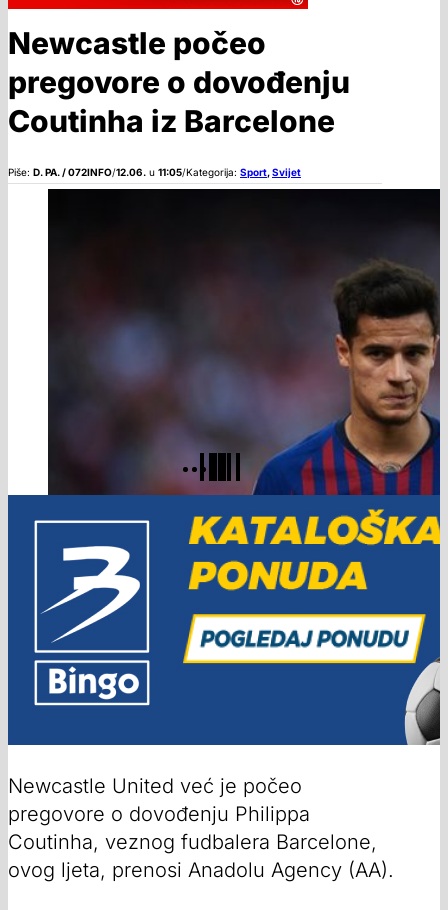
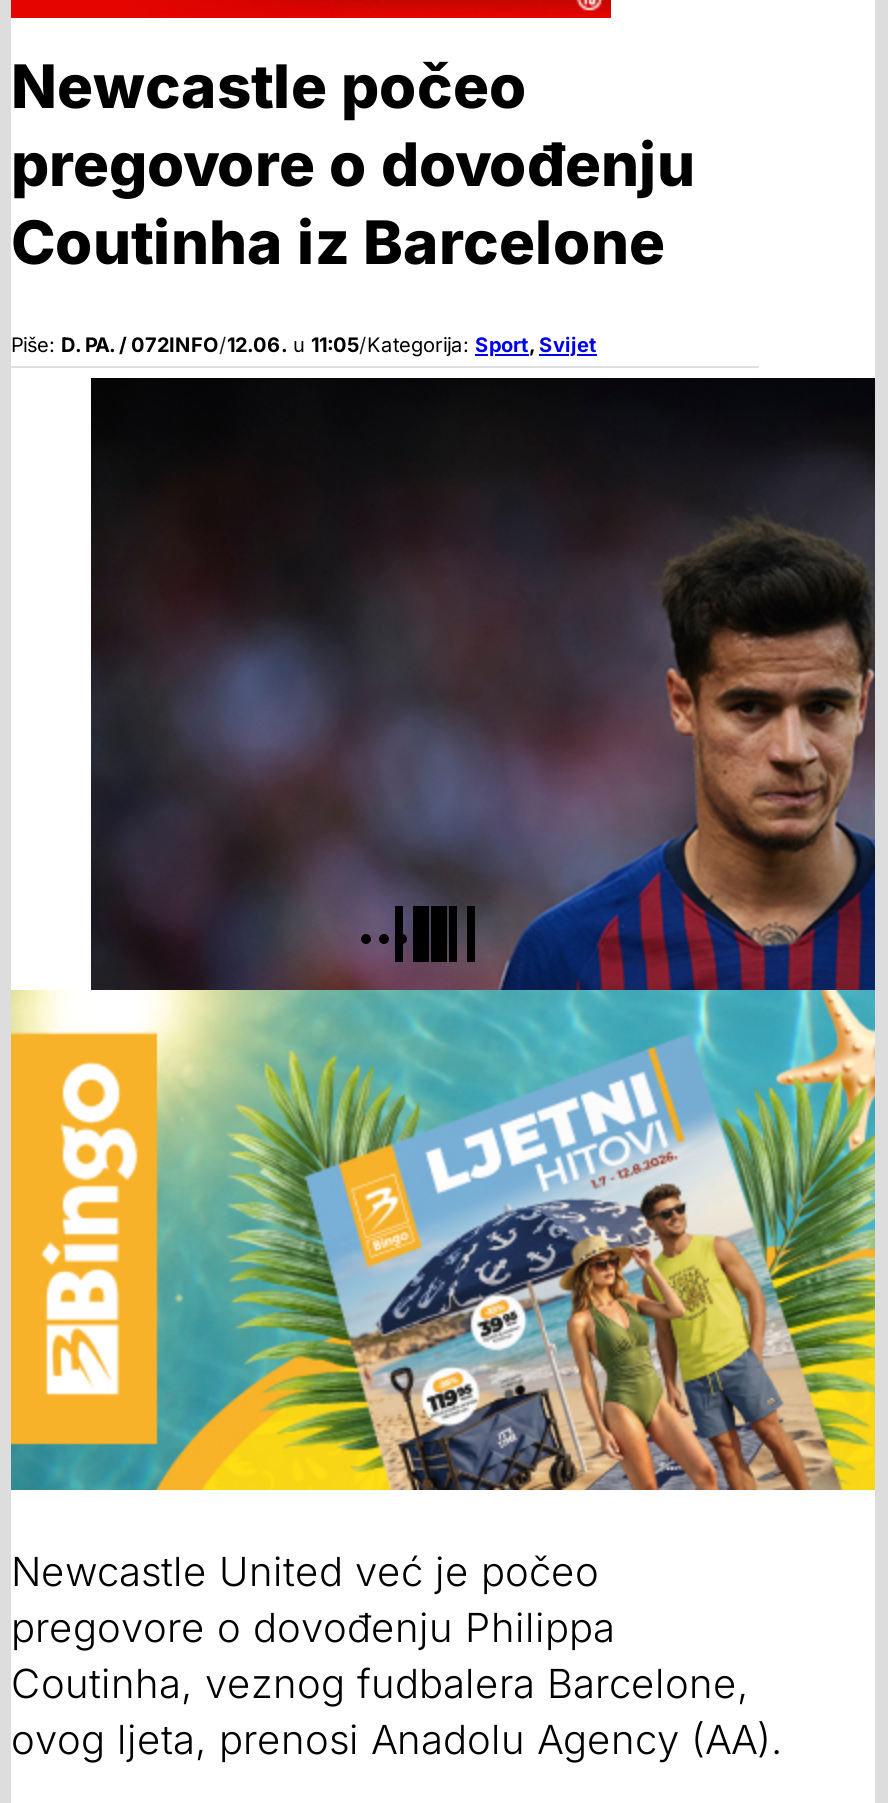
- [image]
+ [image]
